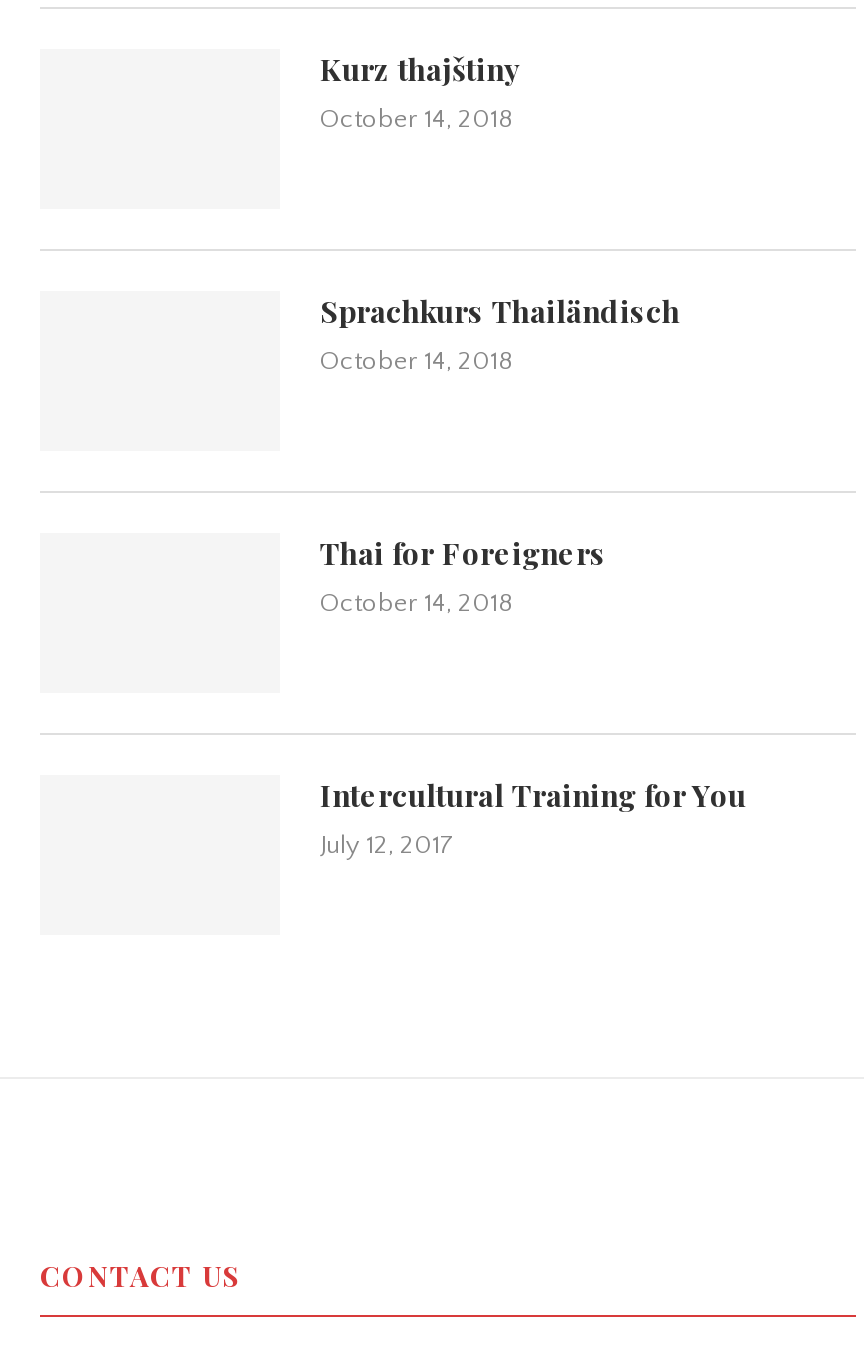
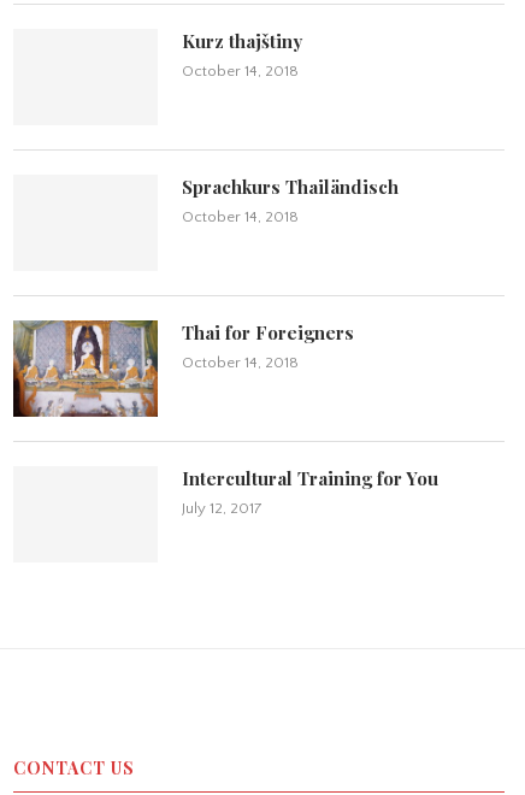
+ [image]
